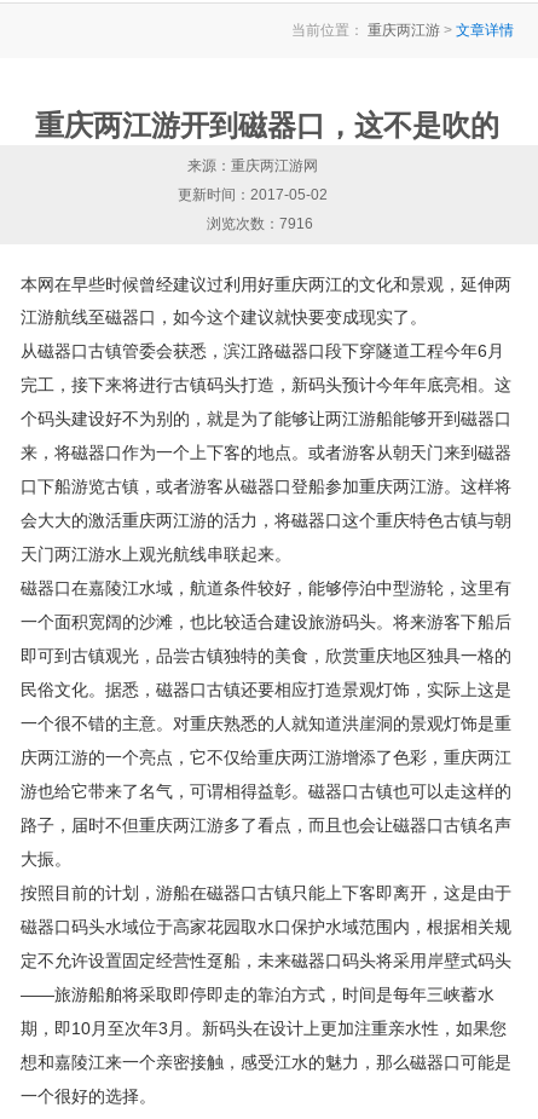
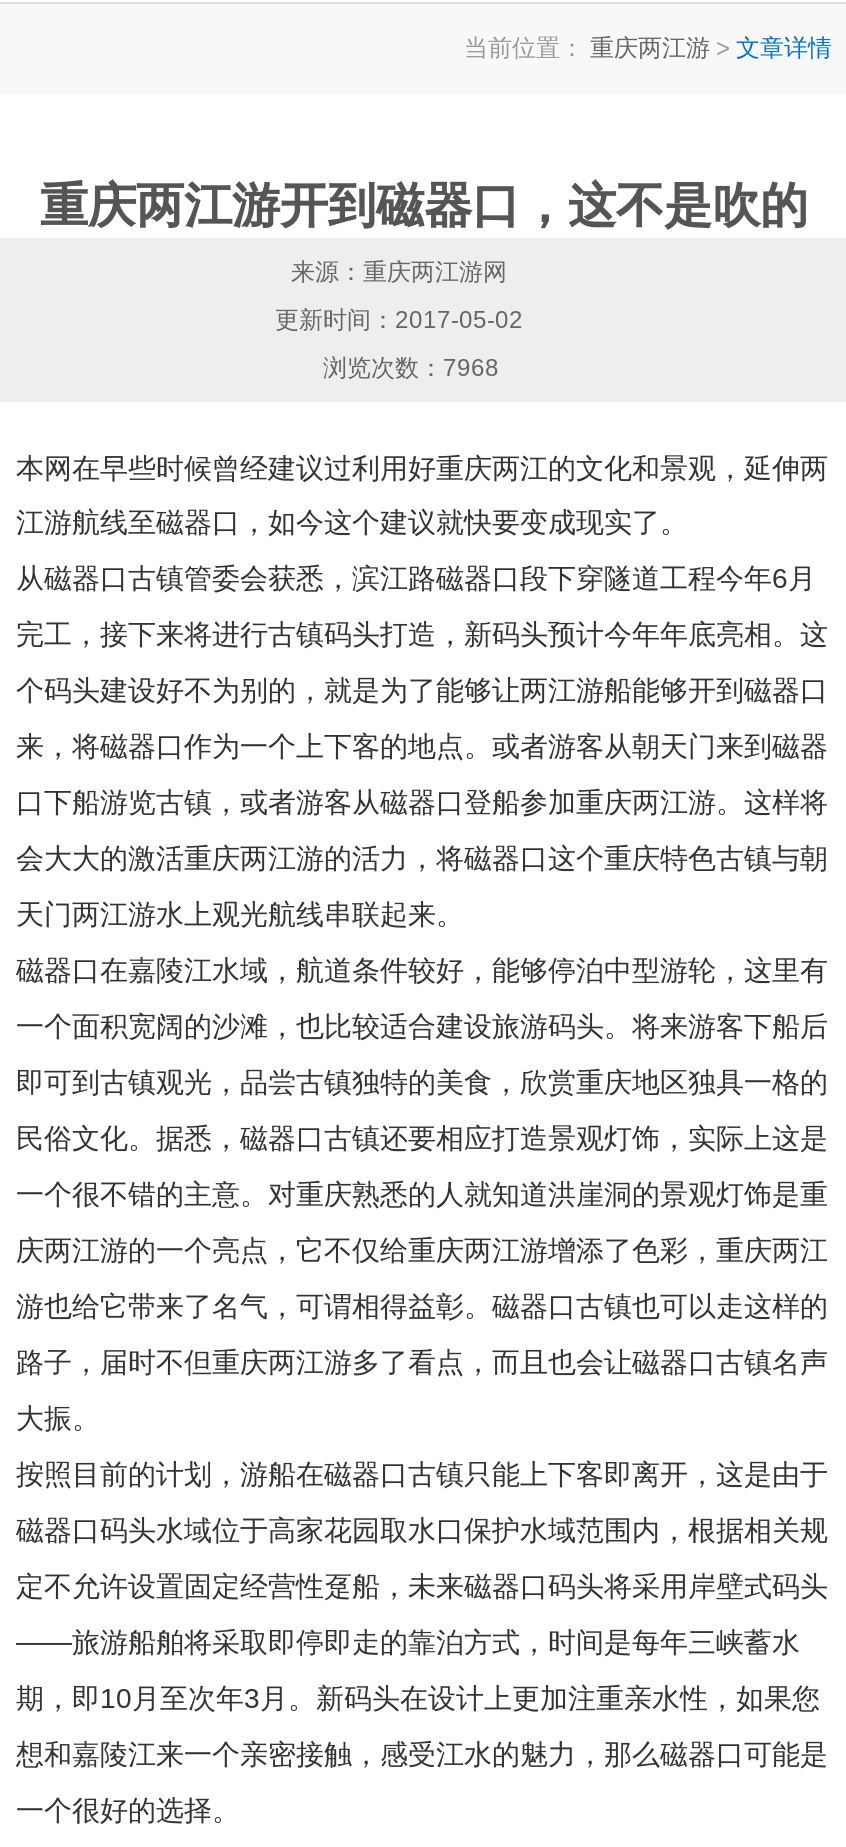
- 浏览次数：7916
+ 浏览次数：7968
